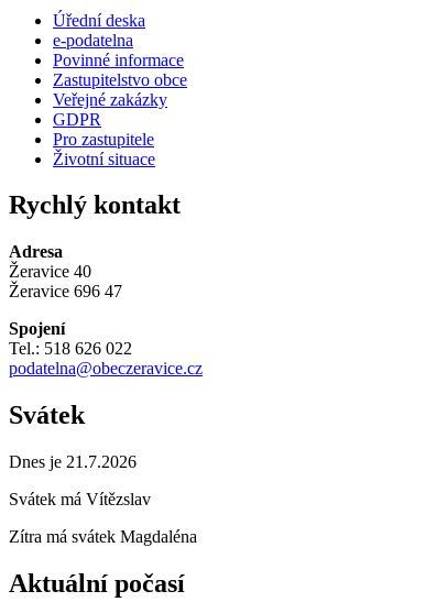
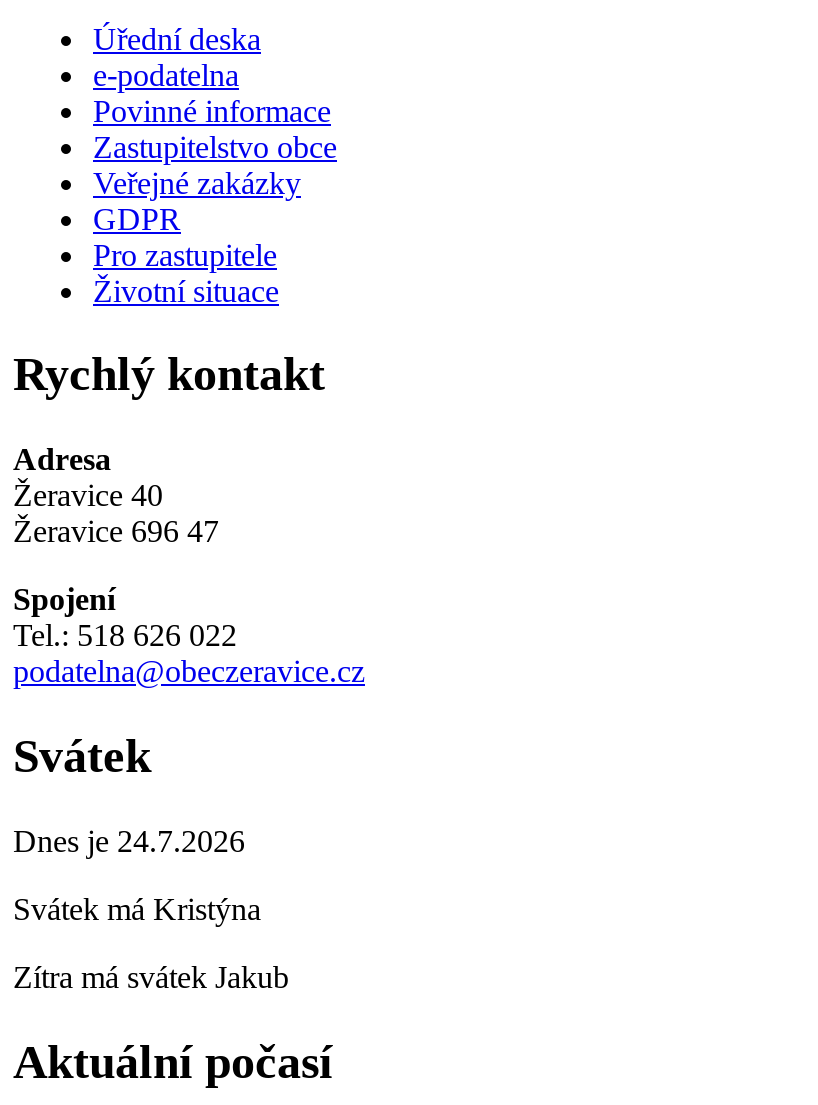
- Dnes je 21.7.2026
+ Dnes je 24.7.2026

- Svátek má Vítězslav
+ Svátek má Kristýna

- Zítra má svátek Magdaléna
+ Zítra má svátek Jakub
